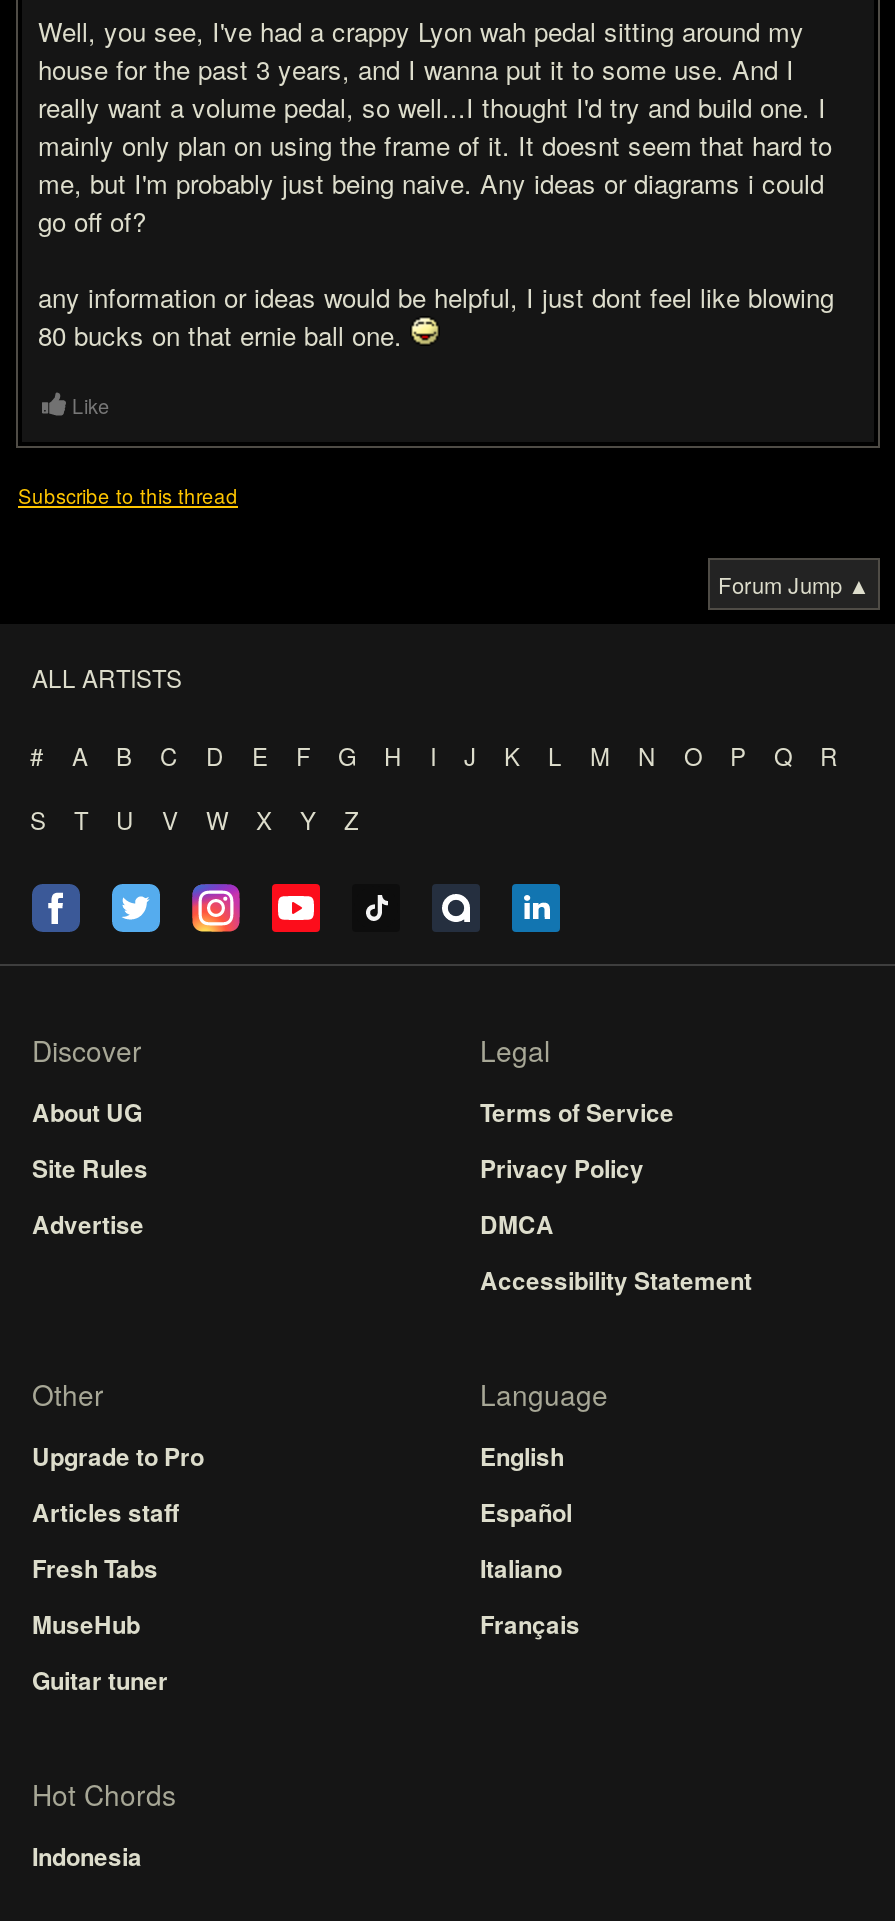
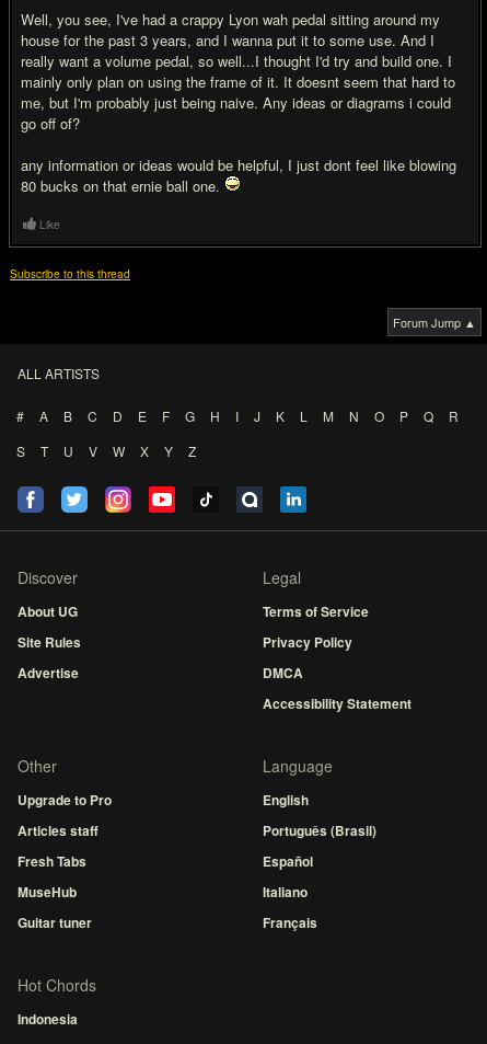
moved down: Español | Italiano | Français

+ Português (Brasil)
